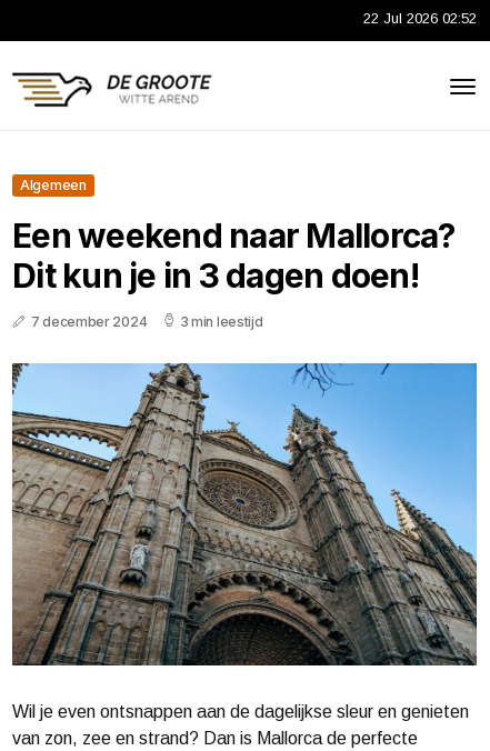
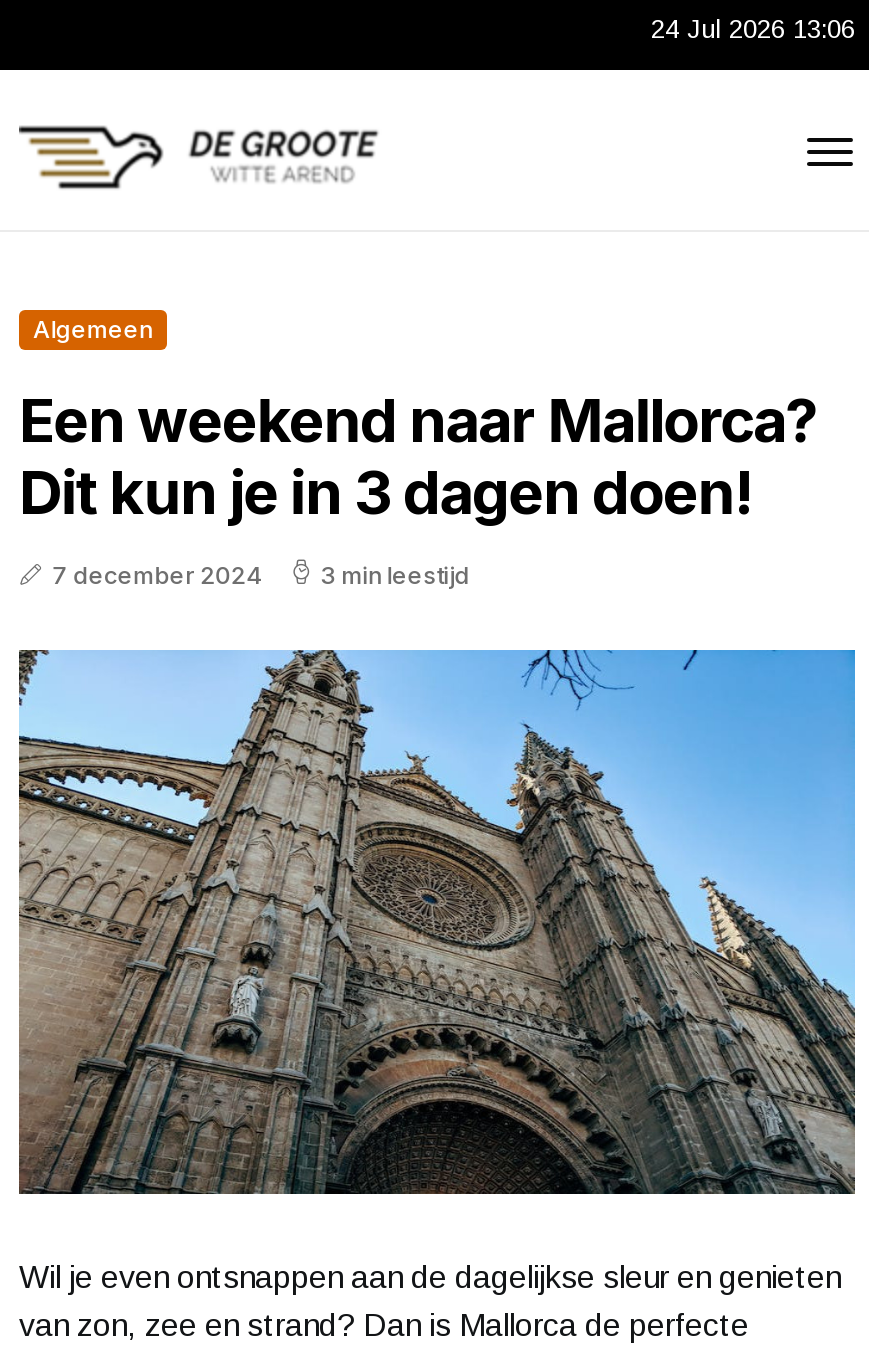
- 22 Jul 2026 02:52
+ 24 Jul 2026 13:06
